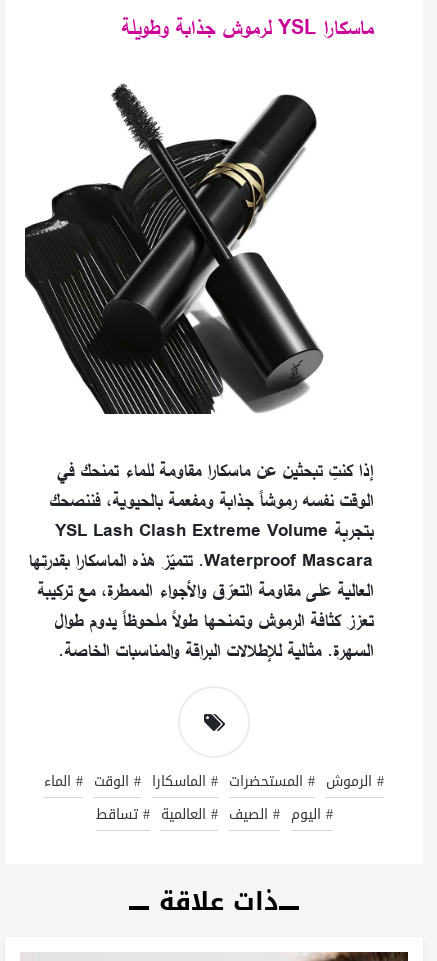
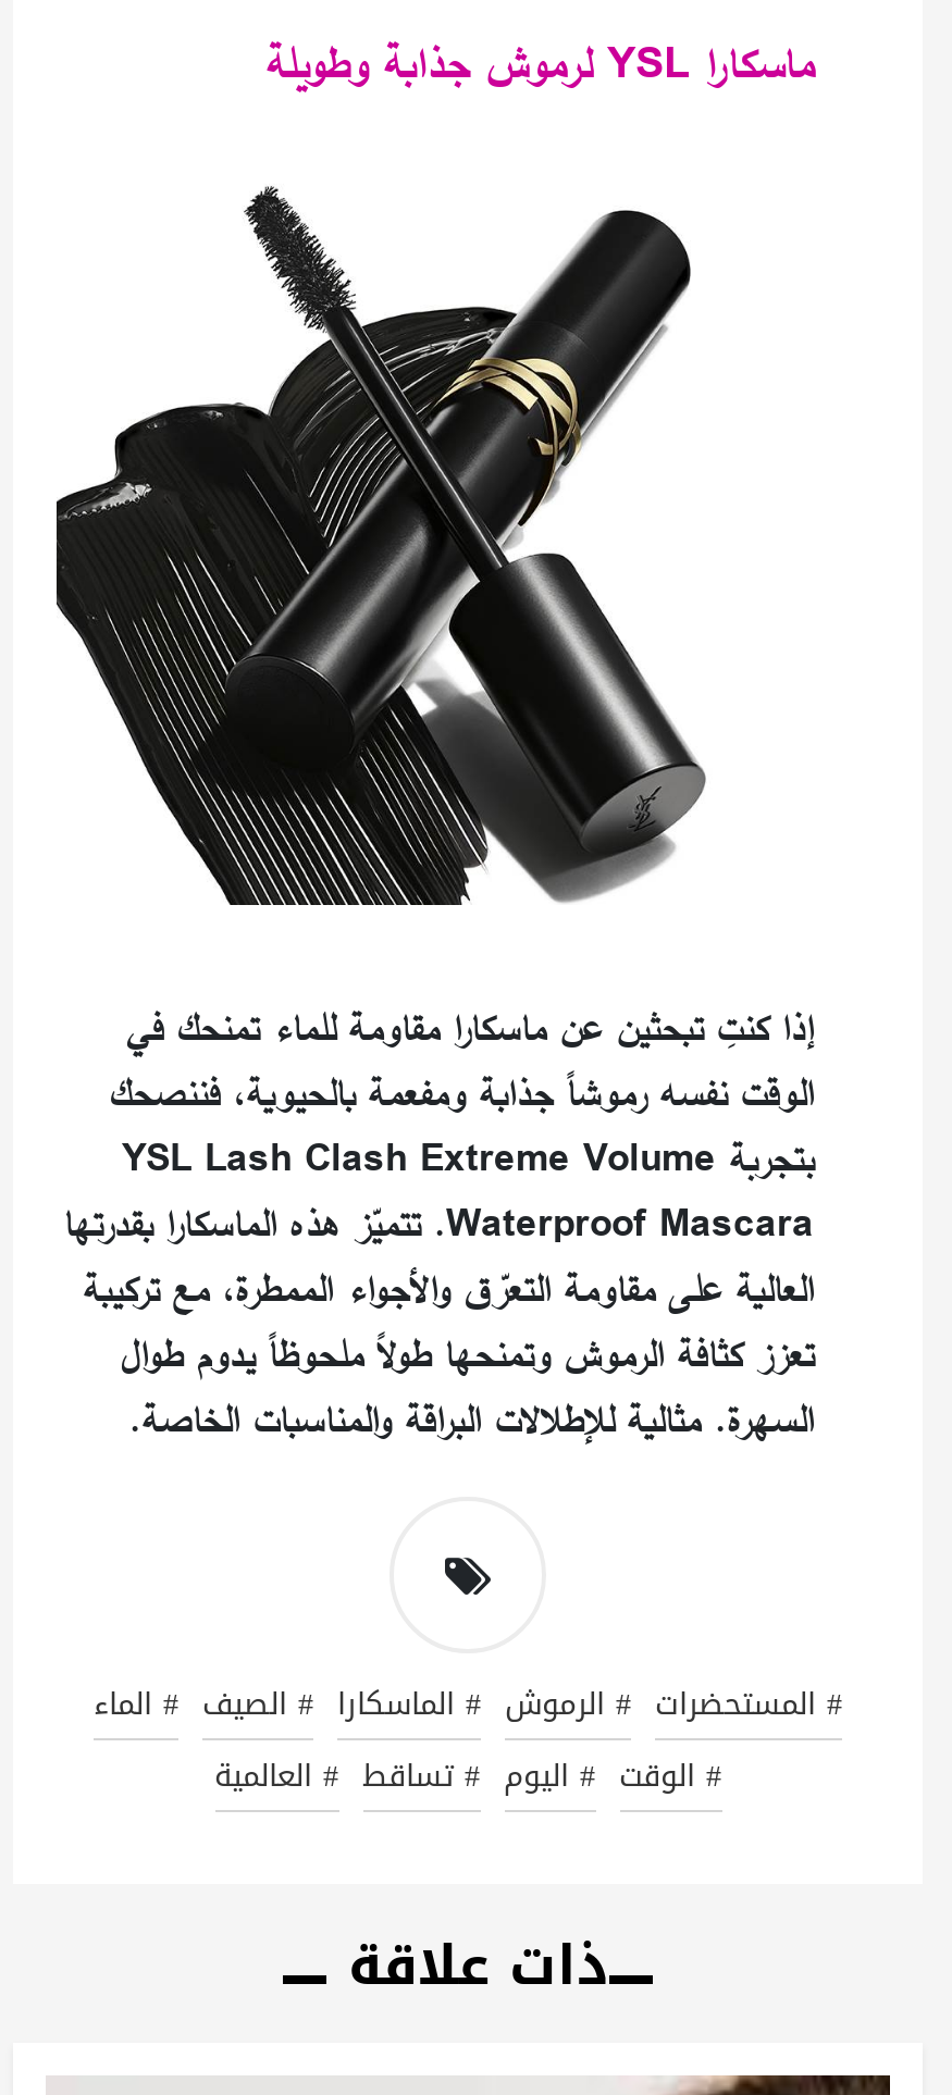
- # الرموش # المستحضرات # الماسكارا # الوقت # الماء
- # اليوم # الصيف # العالمية # تساقط
+ # المستحضرات # الرموش # الماسكارا # الصيف # الماء
+ # الوقت # اليوم # تساقط # العالمية
